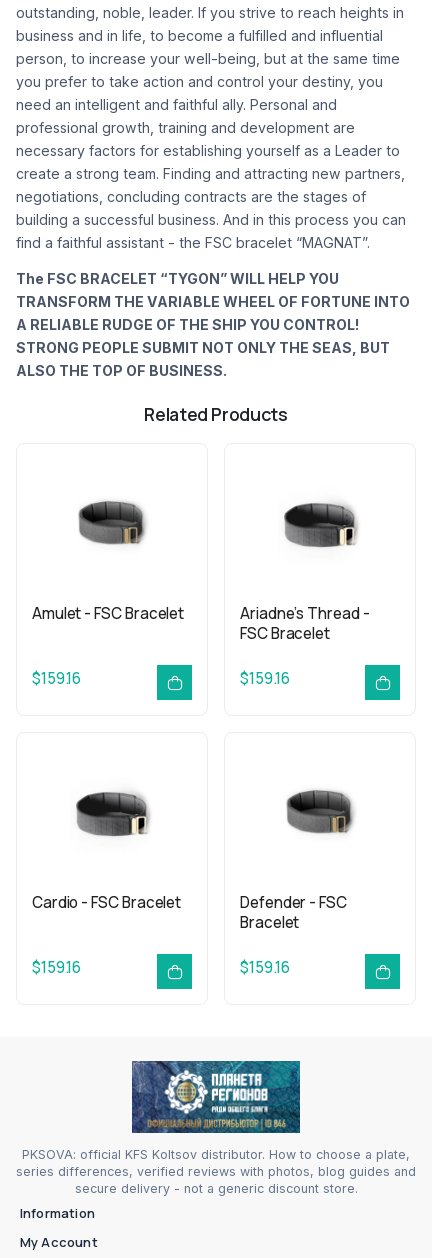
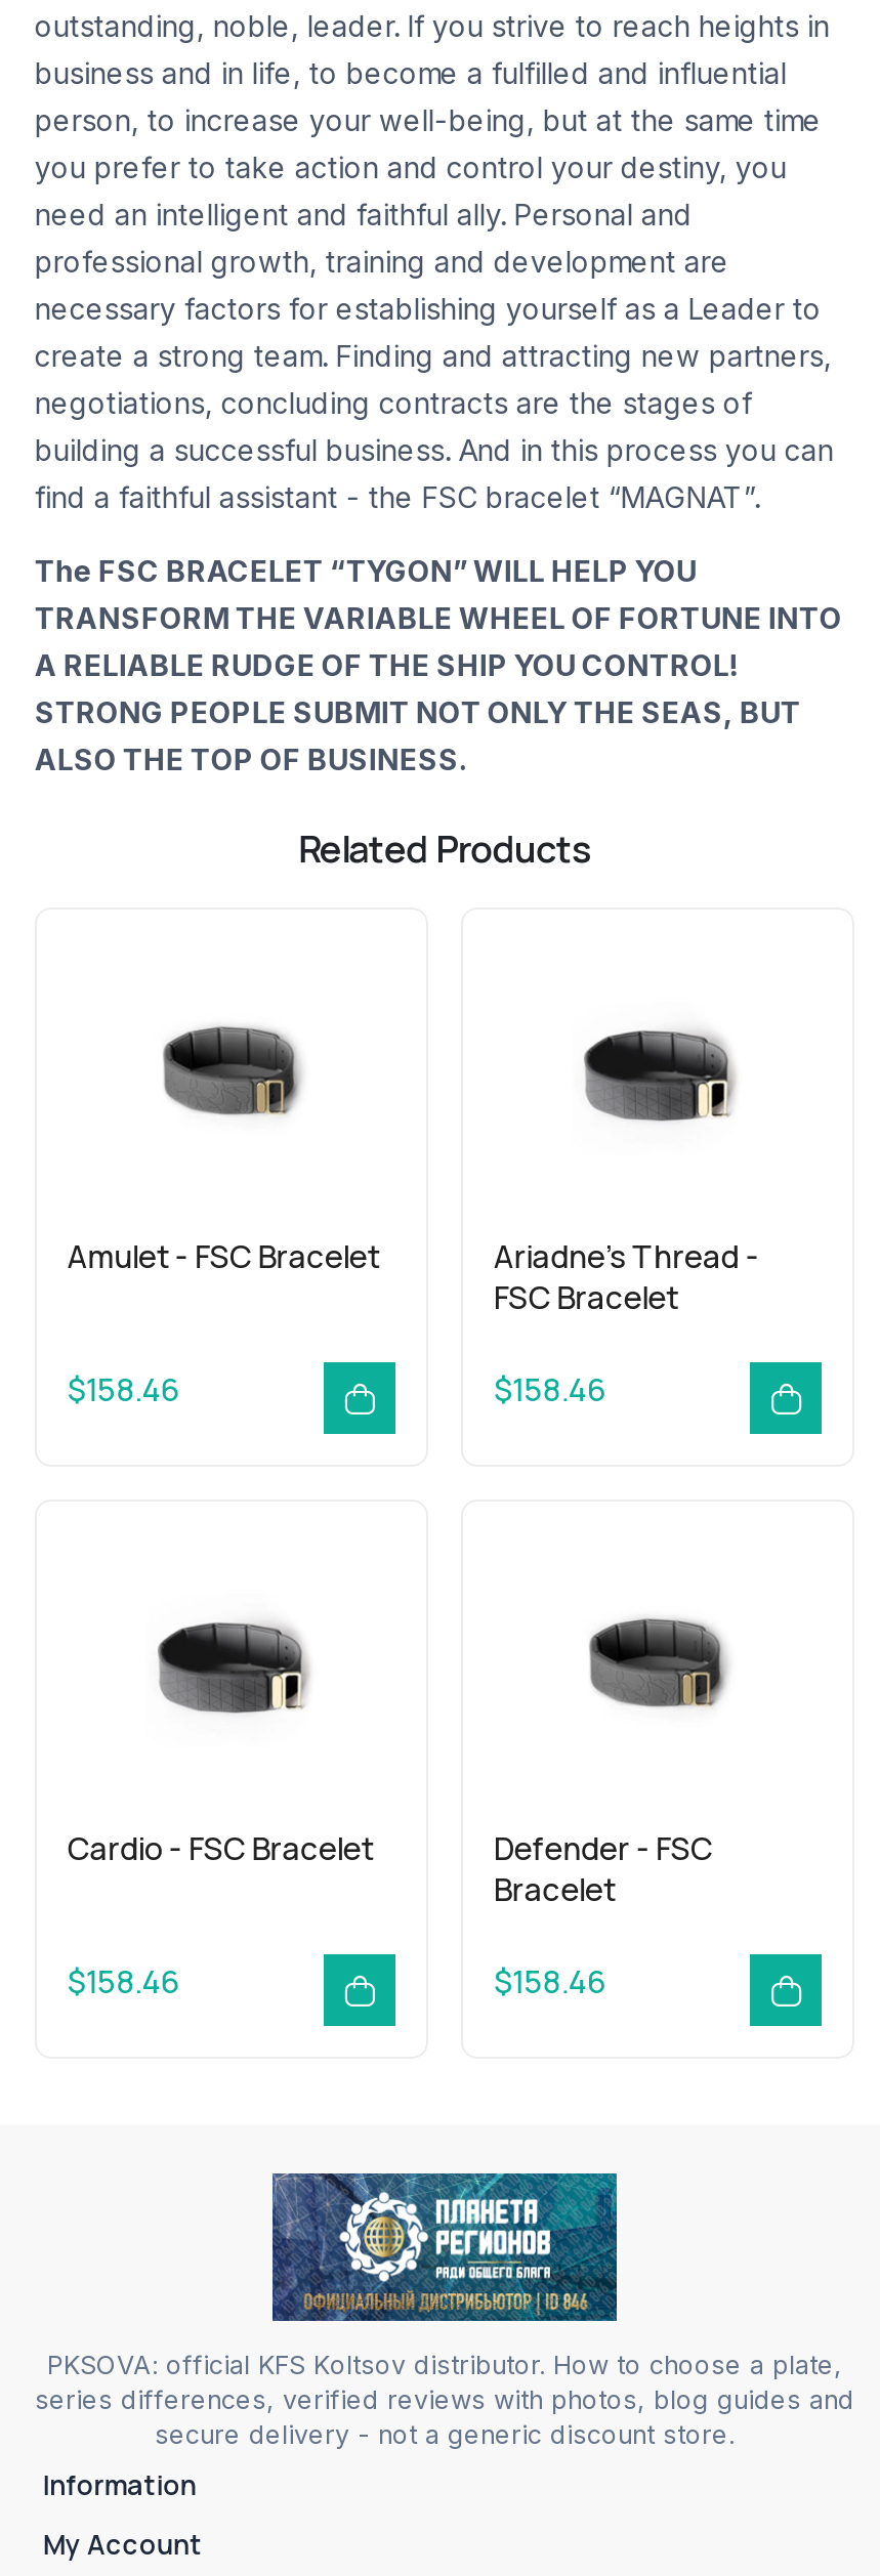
- $159.16
+ $158.46

- $159.16
+ $158.46

- $159.16
+ $158.46

- $159.16
+ $158.46
